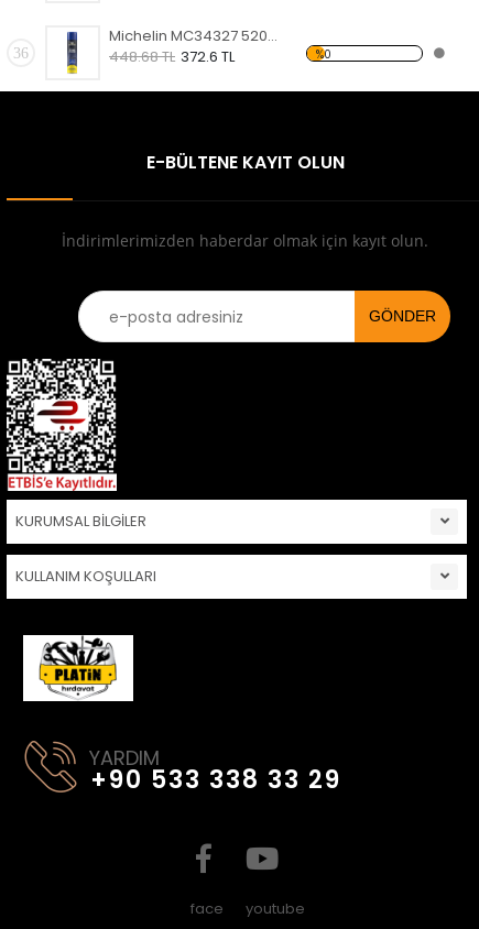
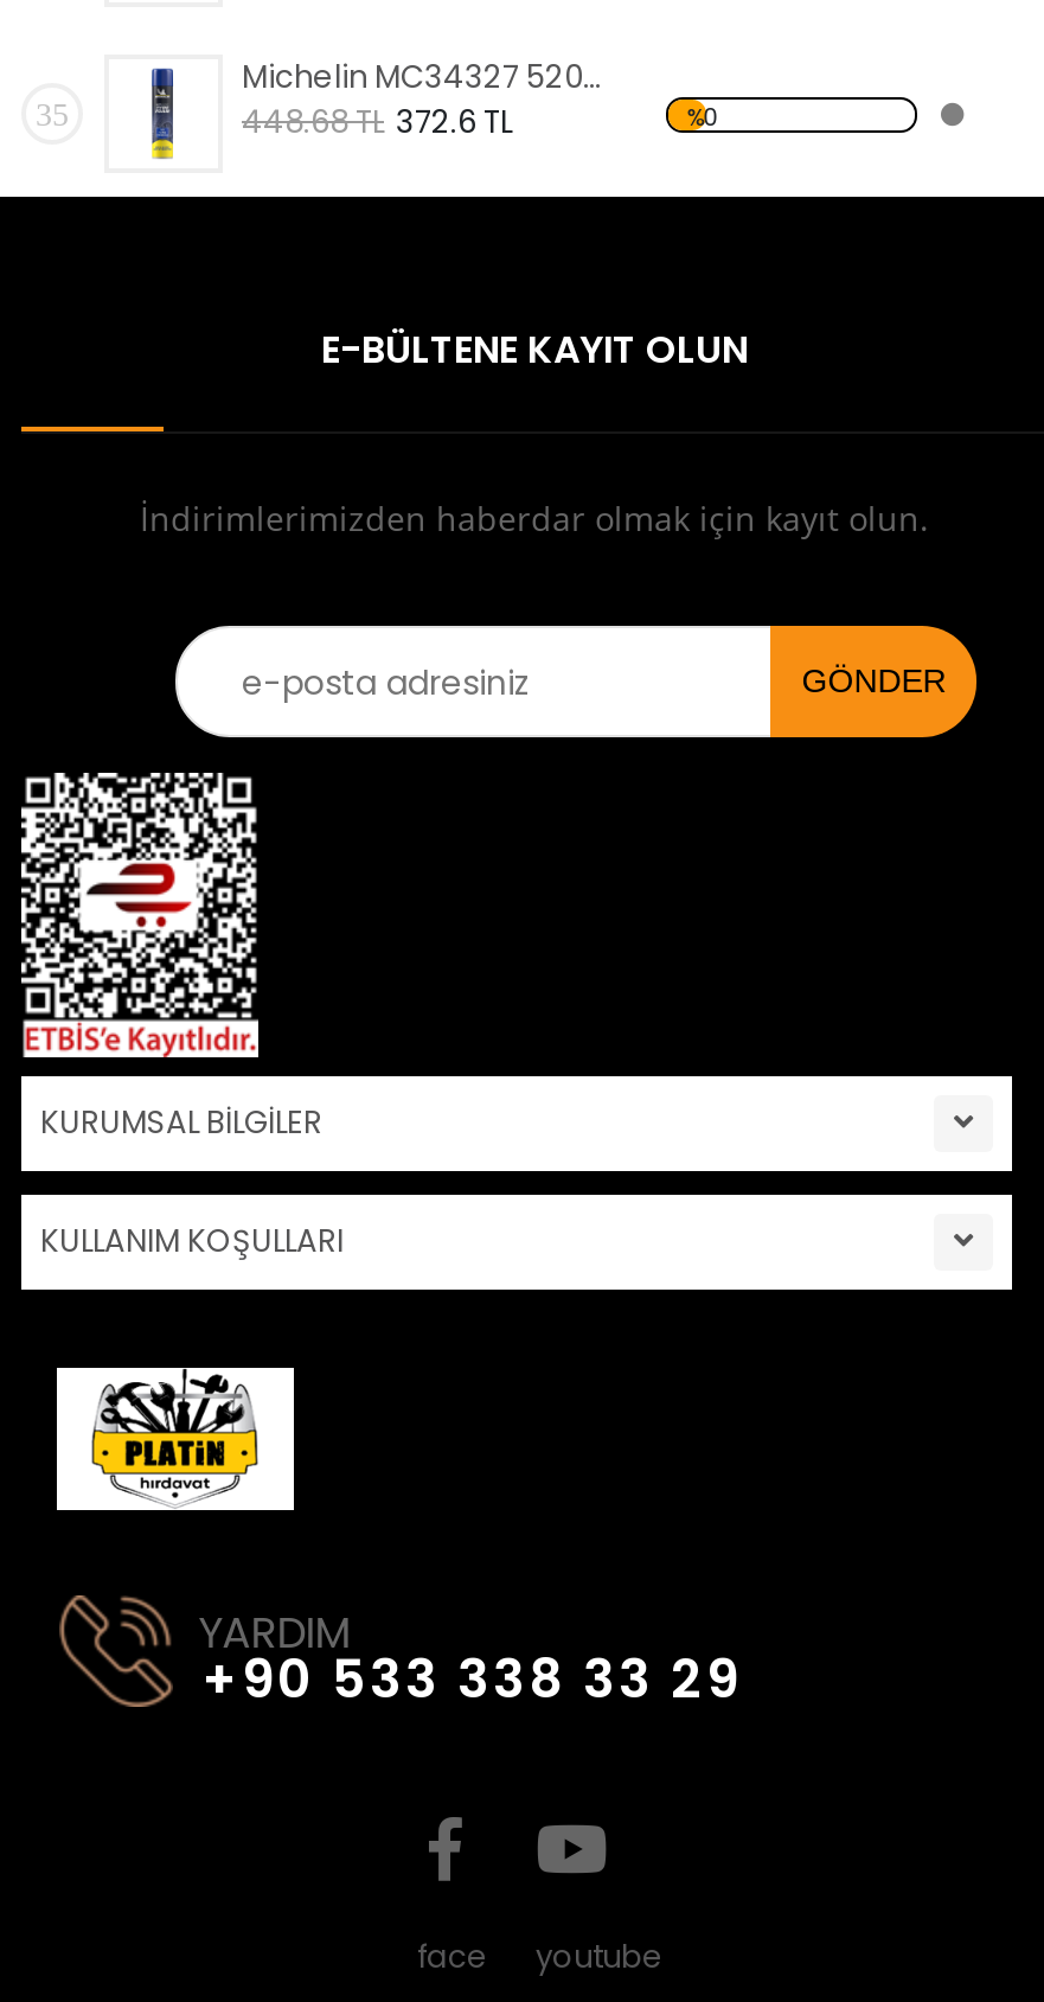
- 36
+ 35
